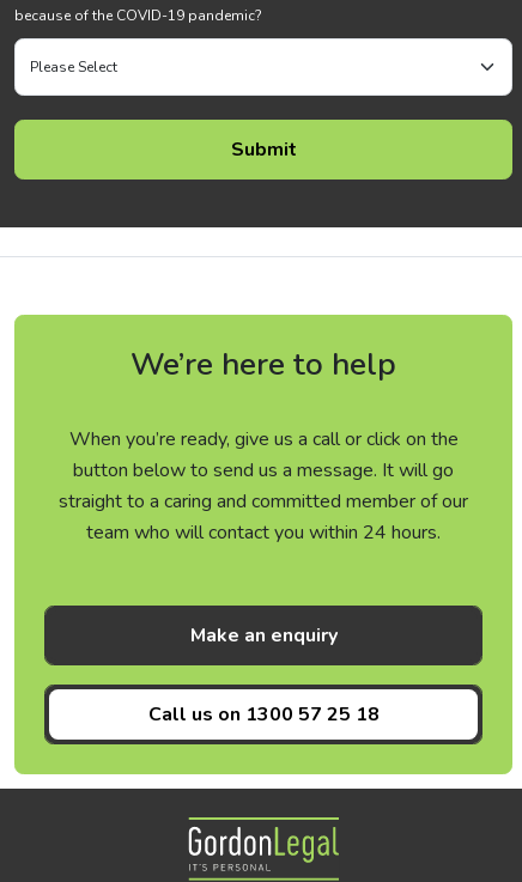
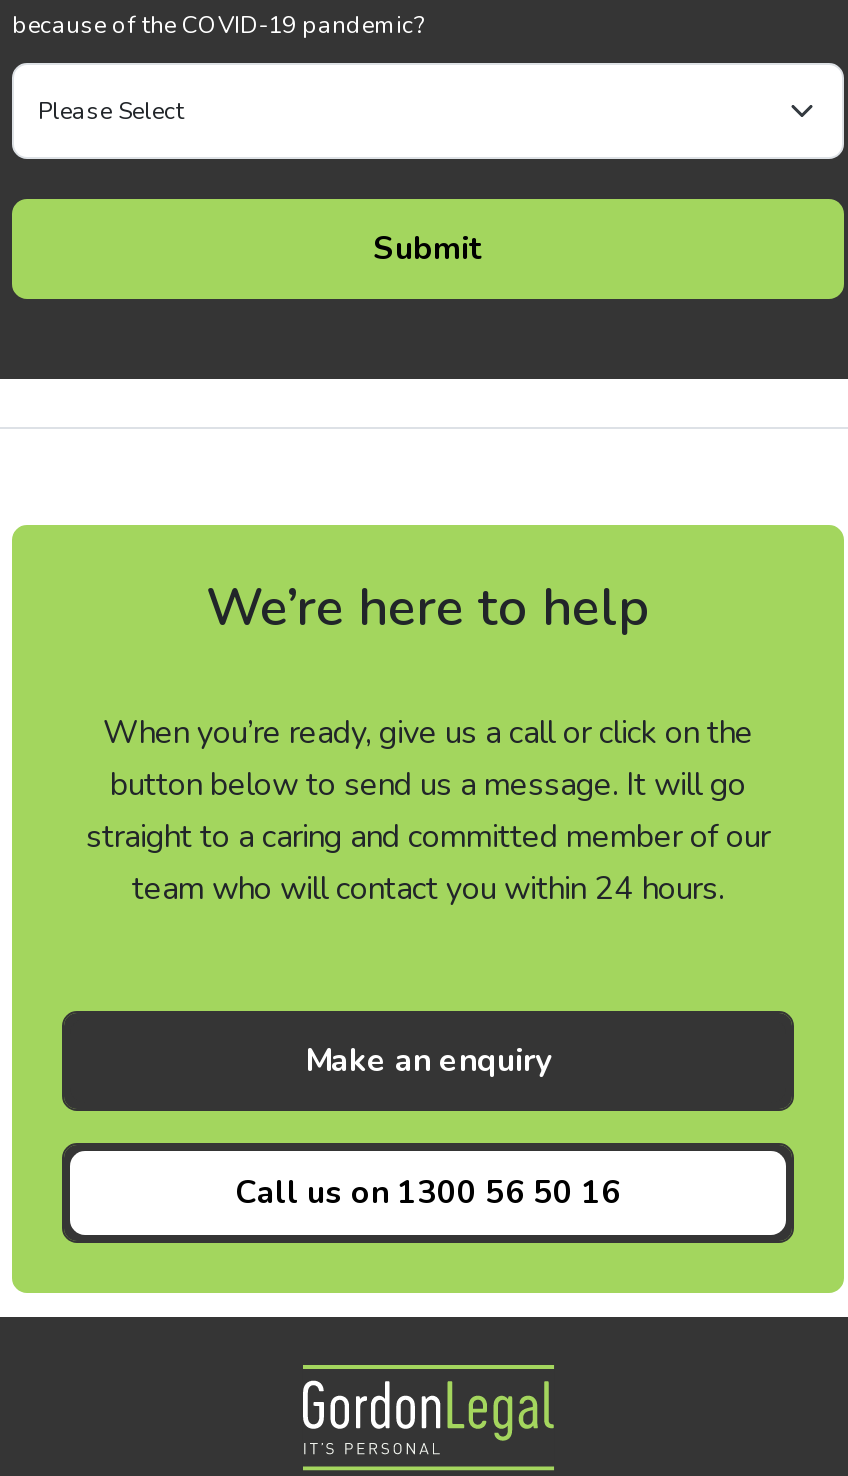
- Call us on 1300 57 25 18
+ Call us on 1300 56 50 16
